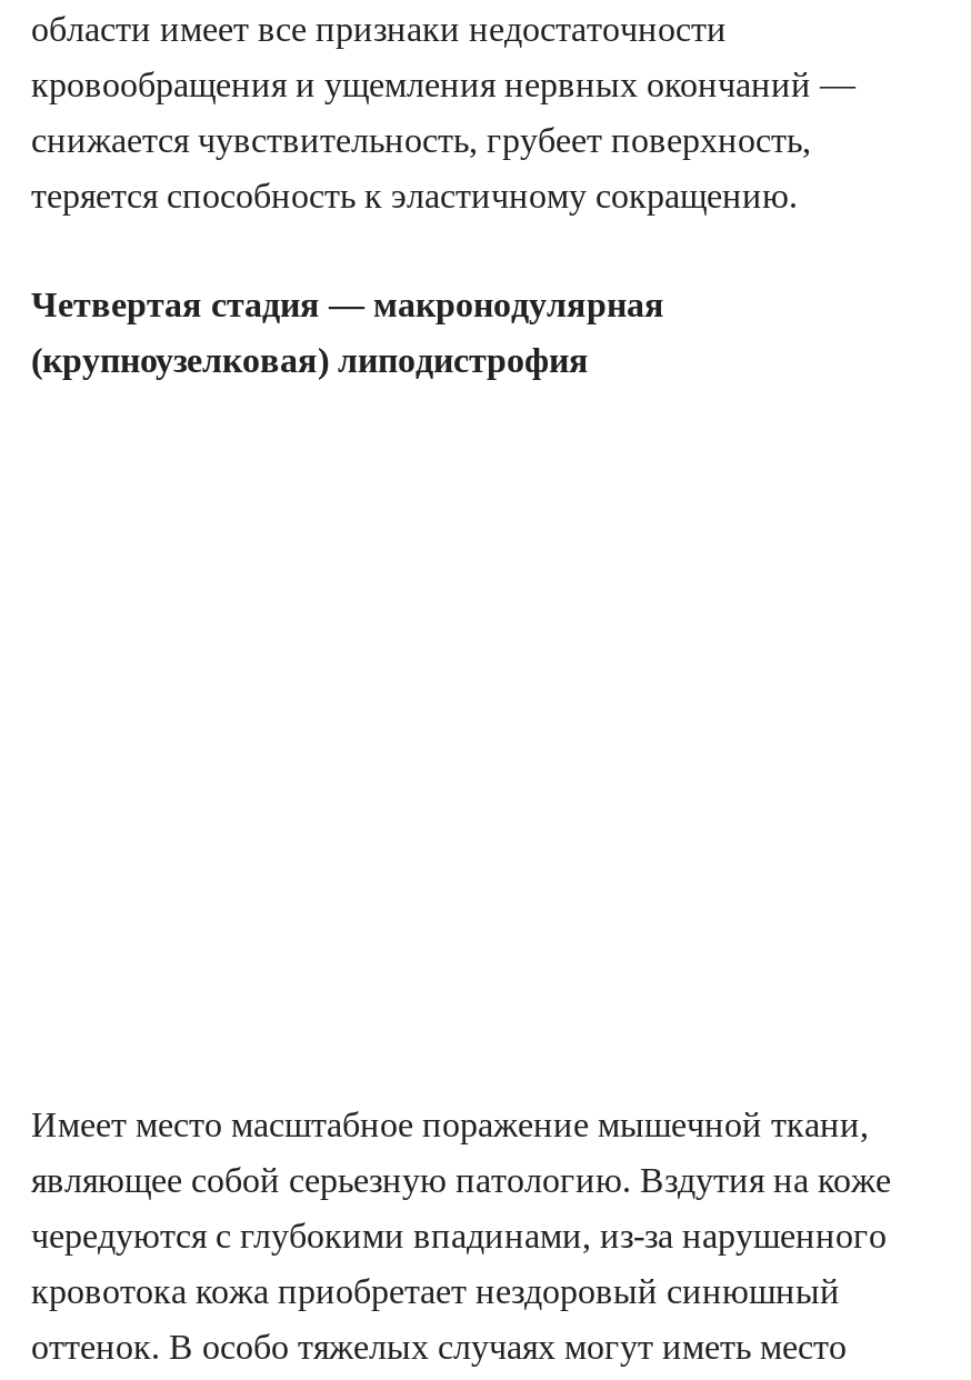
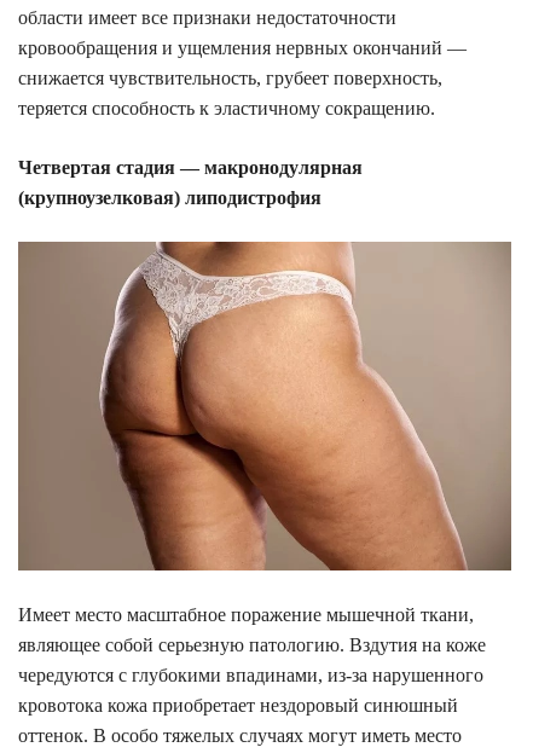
+ [image]
